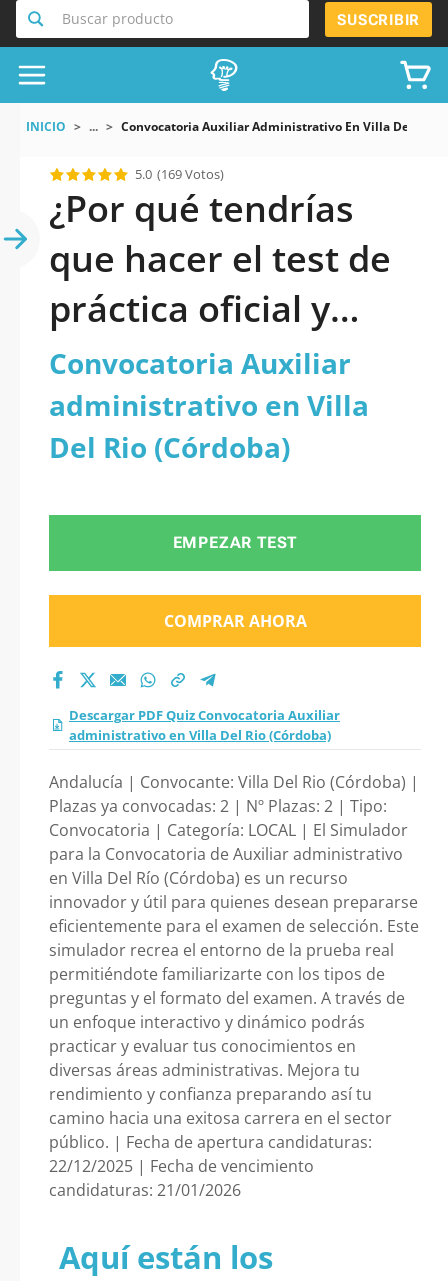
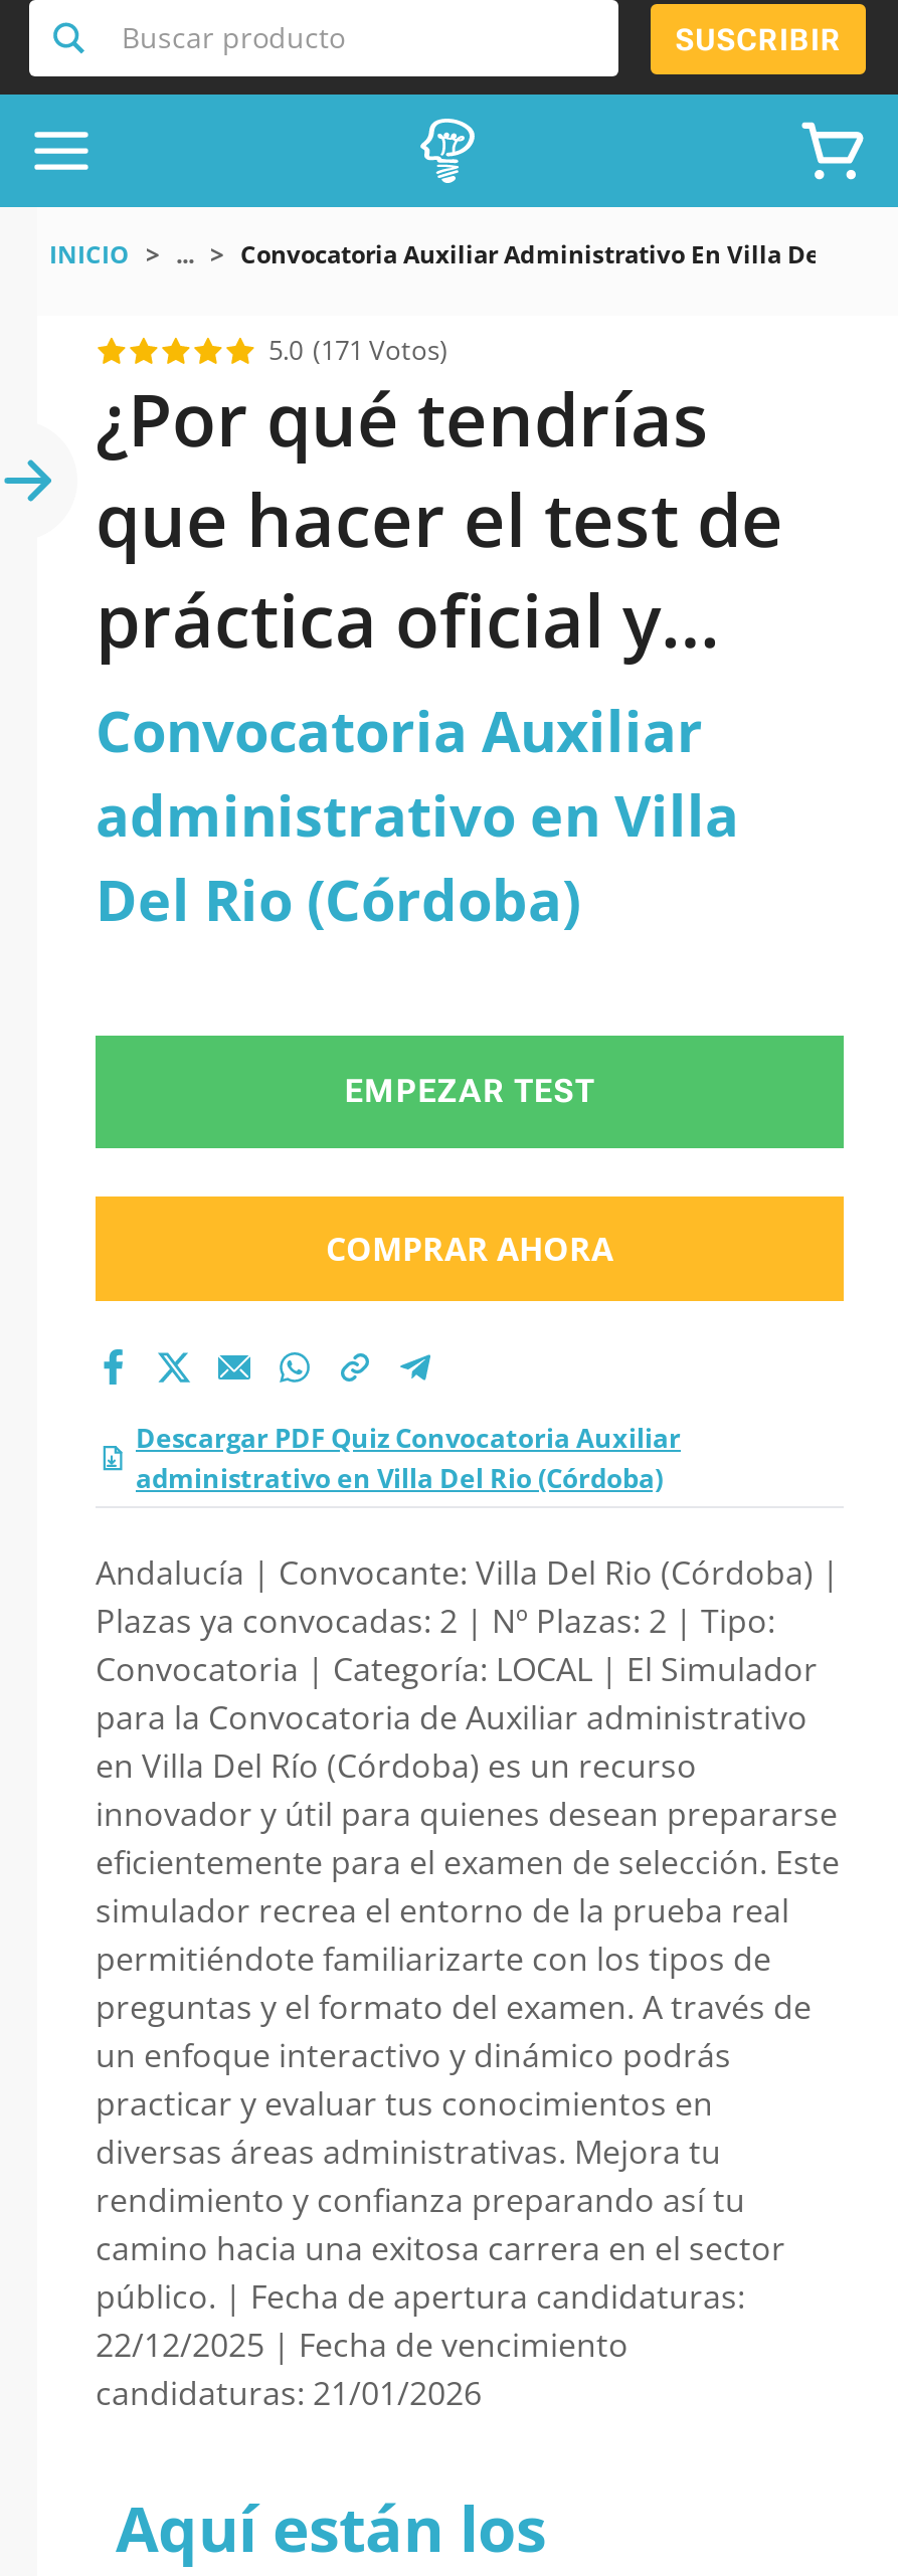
- 5.0 (169 Votos)
+ 5.0 (171 Votos)
